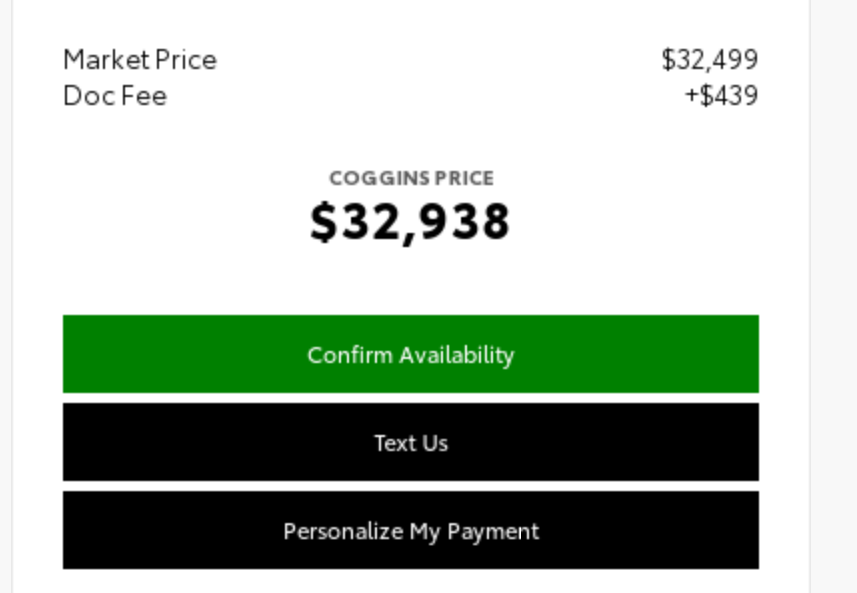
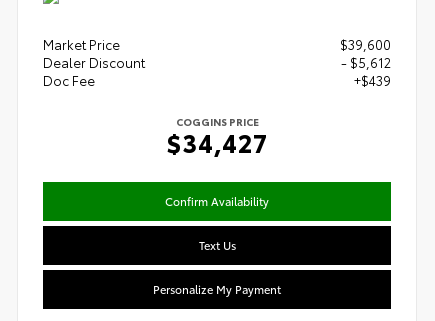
- $32,499
+ $39,600
+ Dealer Discount
+ - $5,612

- $32,938
+ $34,427
